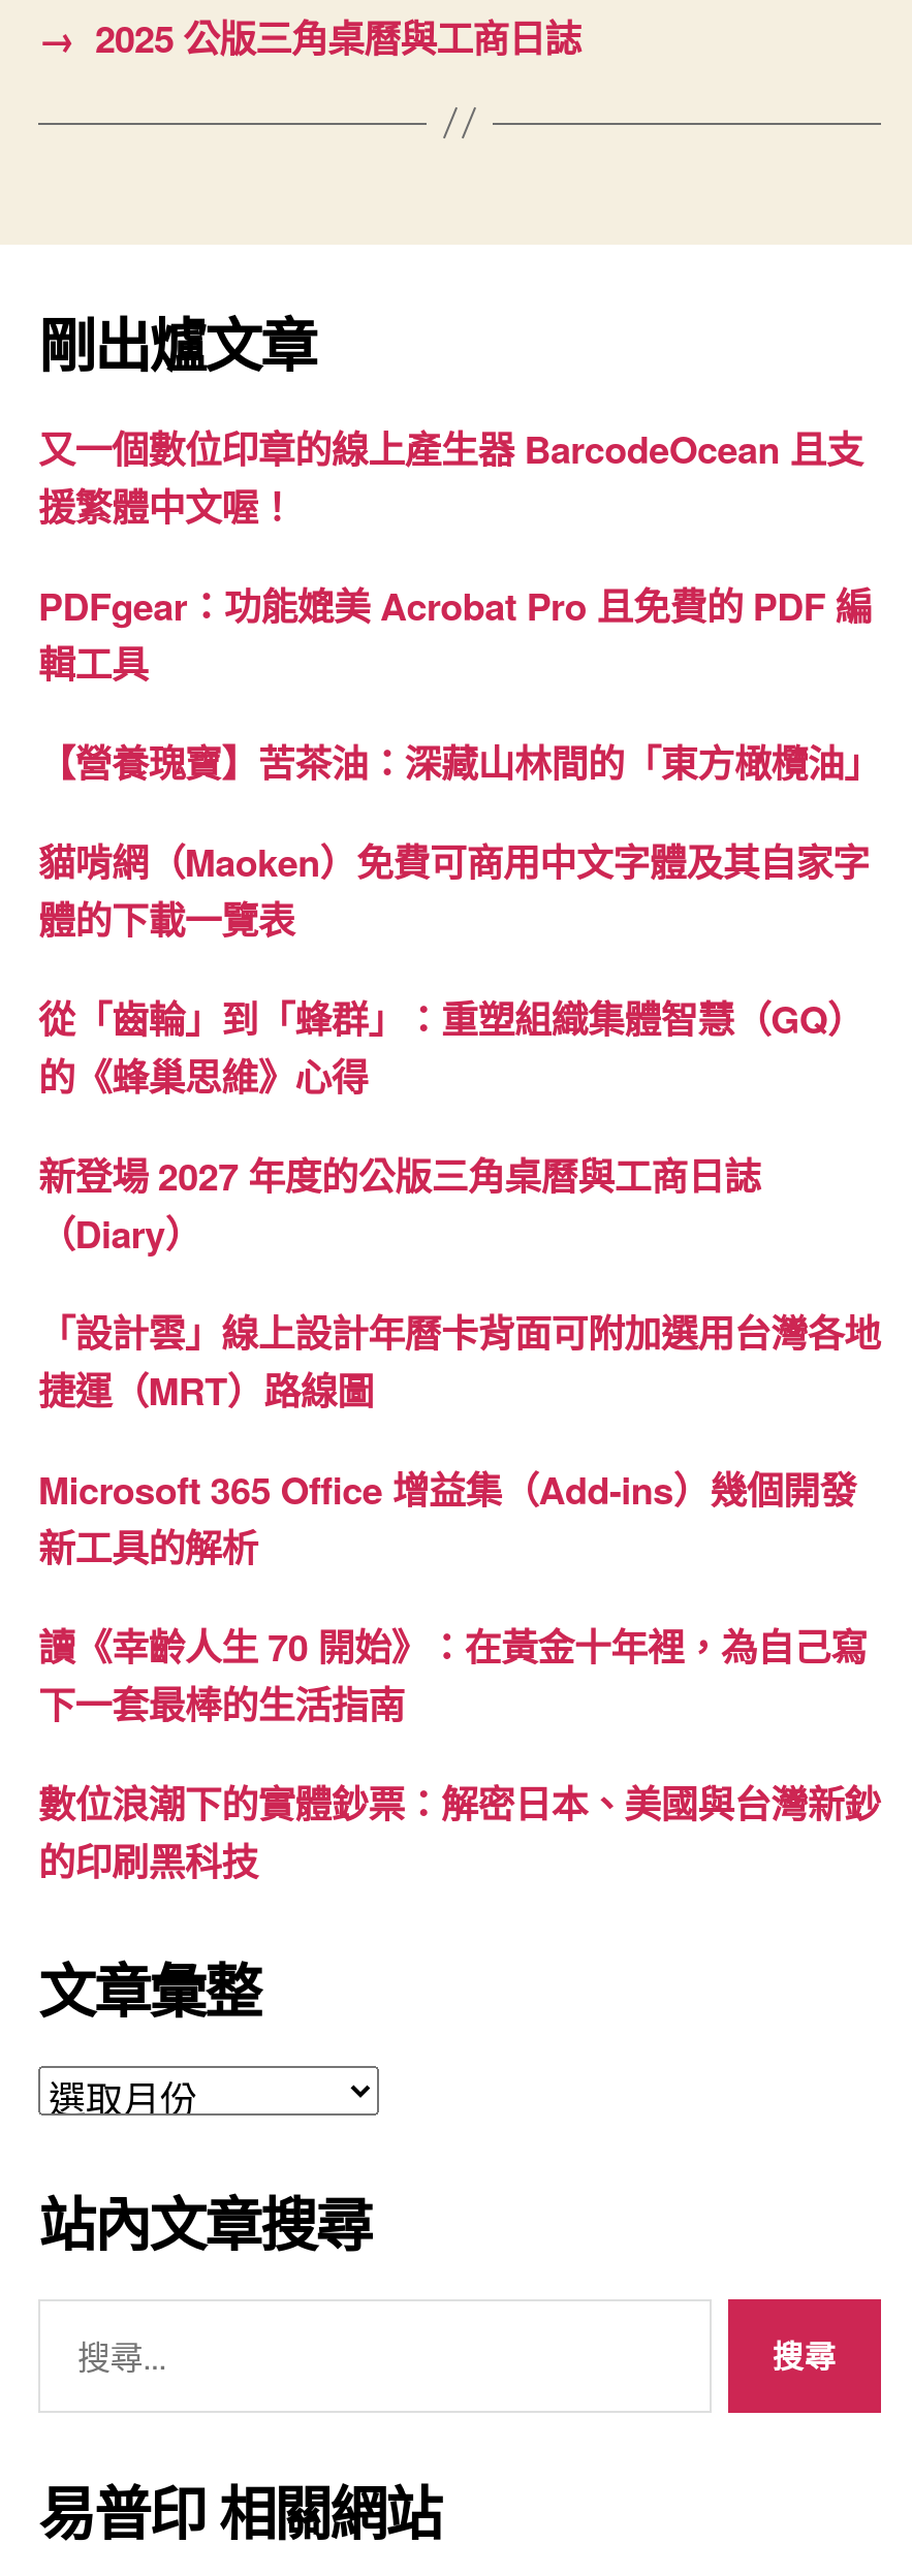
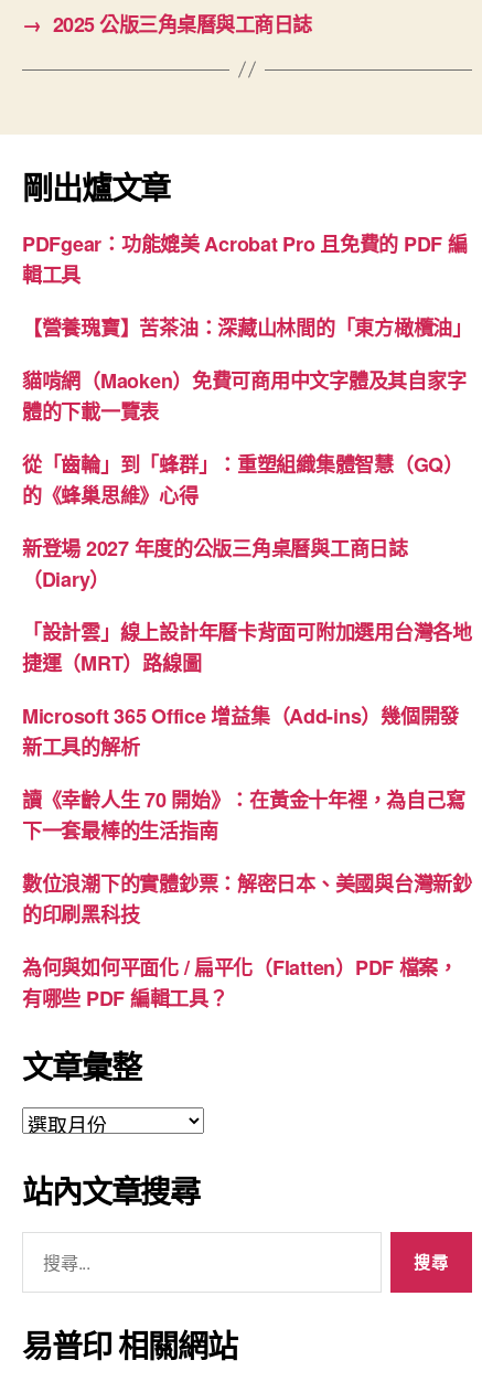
- 又一個數位印章的線上產生器 BarcodeOcean 且支
- 援繁體中文喔！

moved up: PDFgear：功能媲美 Acrobat Pro 且免費的 PDF 編 | 輯工具 | 【營養瑰寶】苦茶油：深藏山林間的「東方橄欖油」 | ... | 數位浪潮下的實體鈔票：解密日本、美國與台灣新鈔 | 的印刷黑科技

+ 為何與如何平面化 / 扁平化（Flatten）PDF 檔案，
+ 有哪些 PDF 編輯工具？
